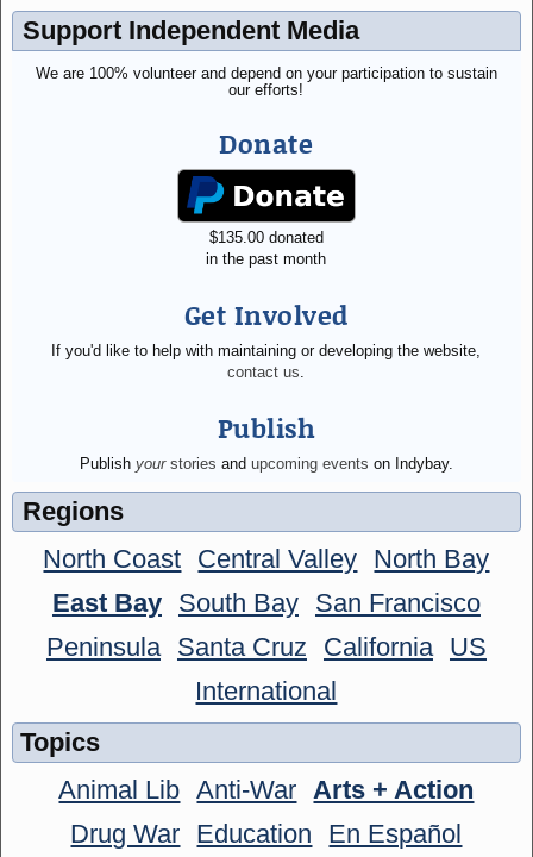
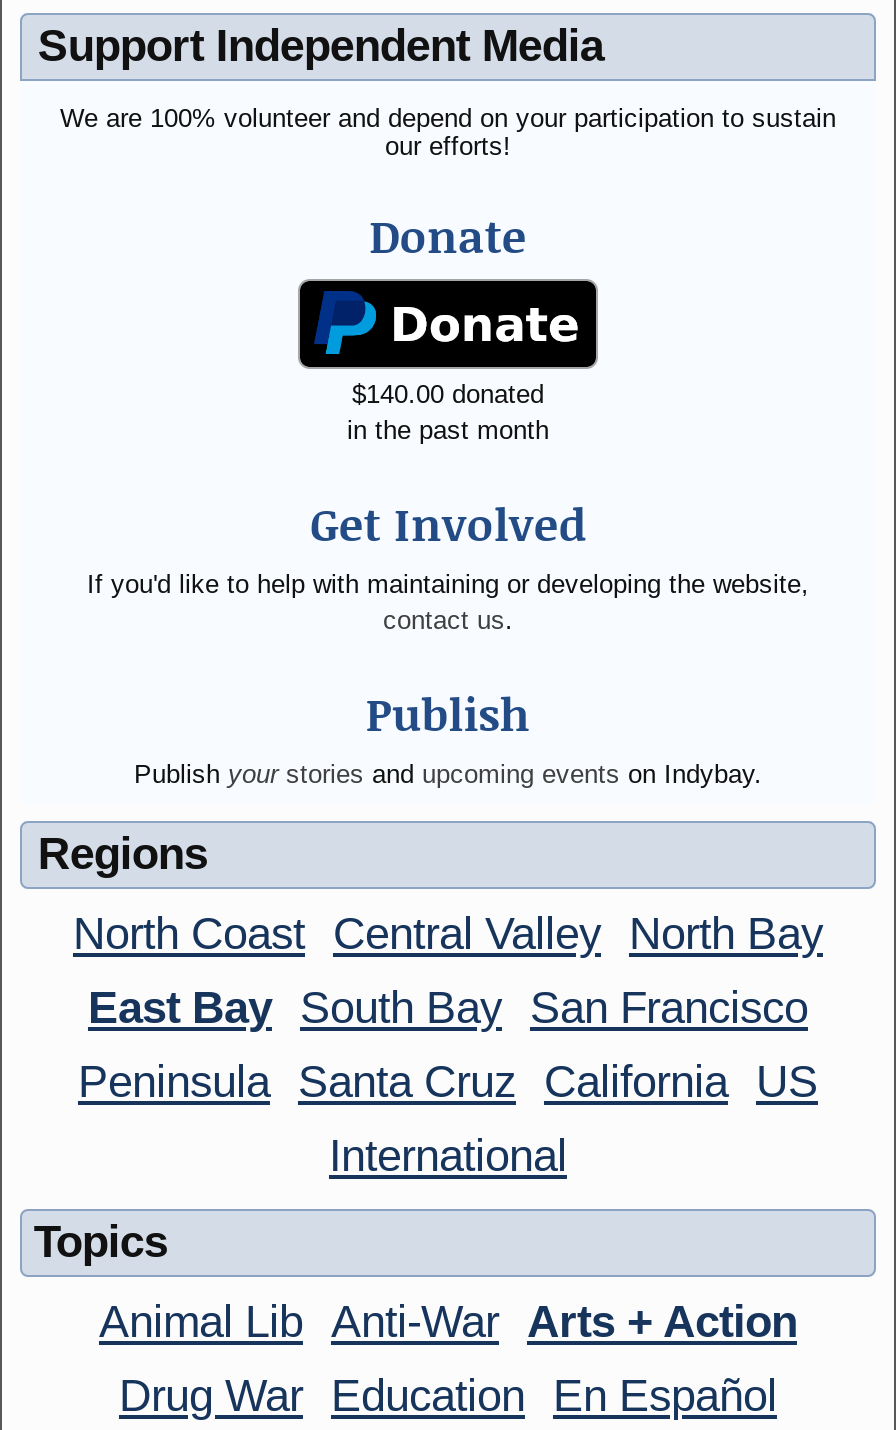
- $135.00 donated
+ $140.00 donated
